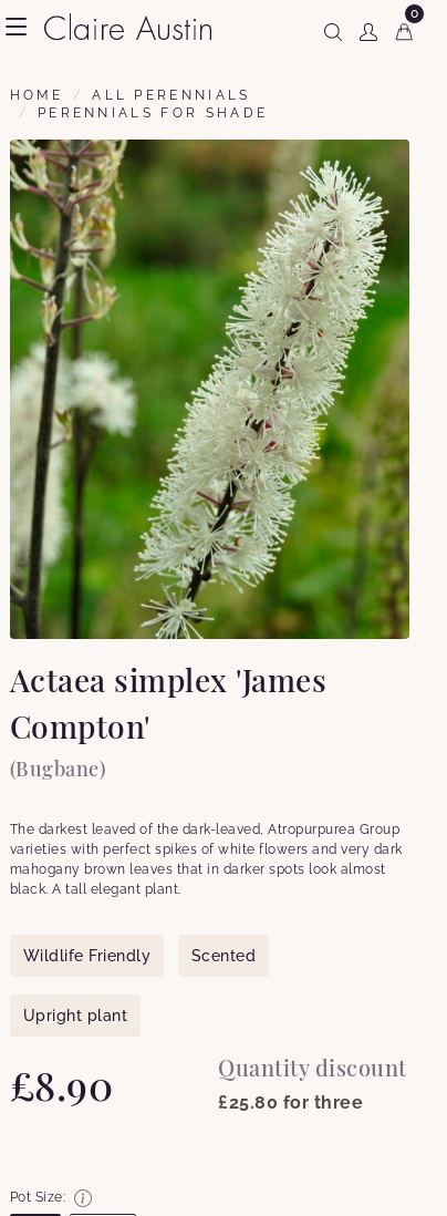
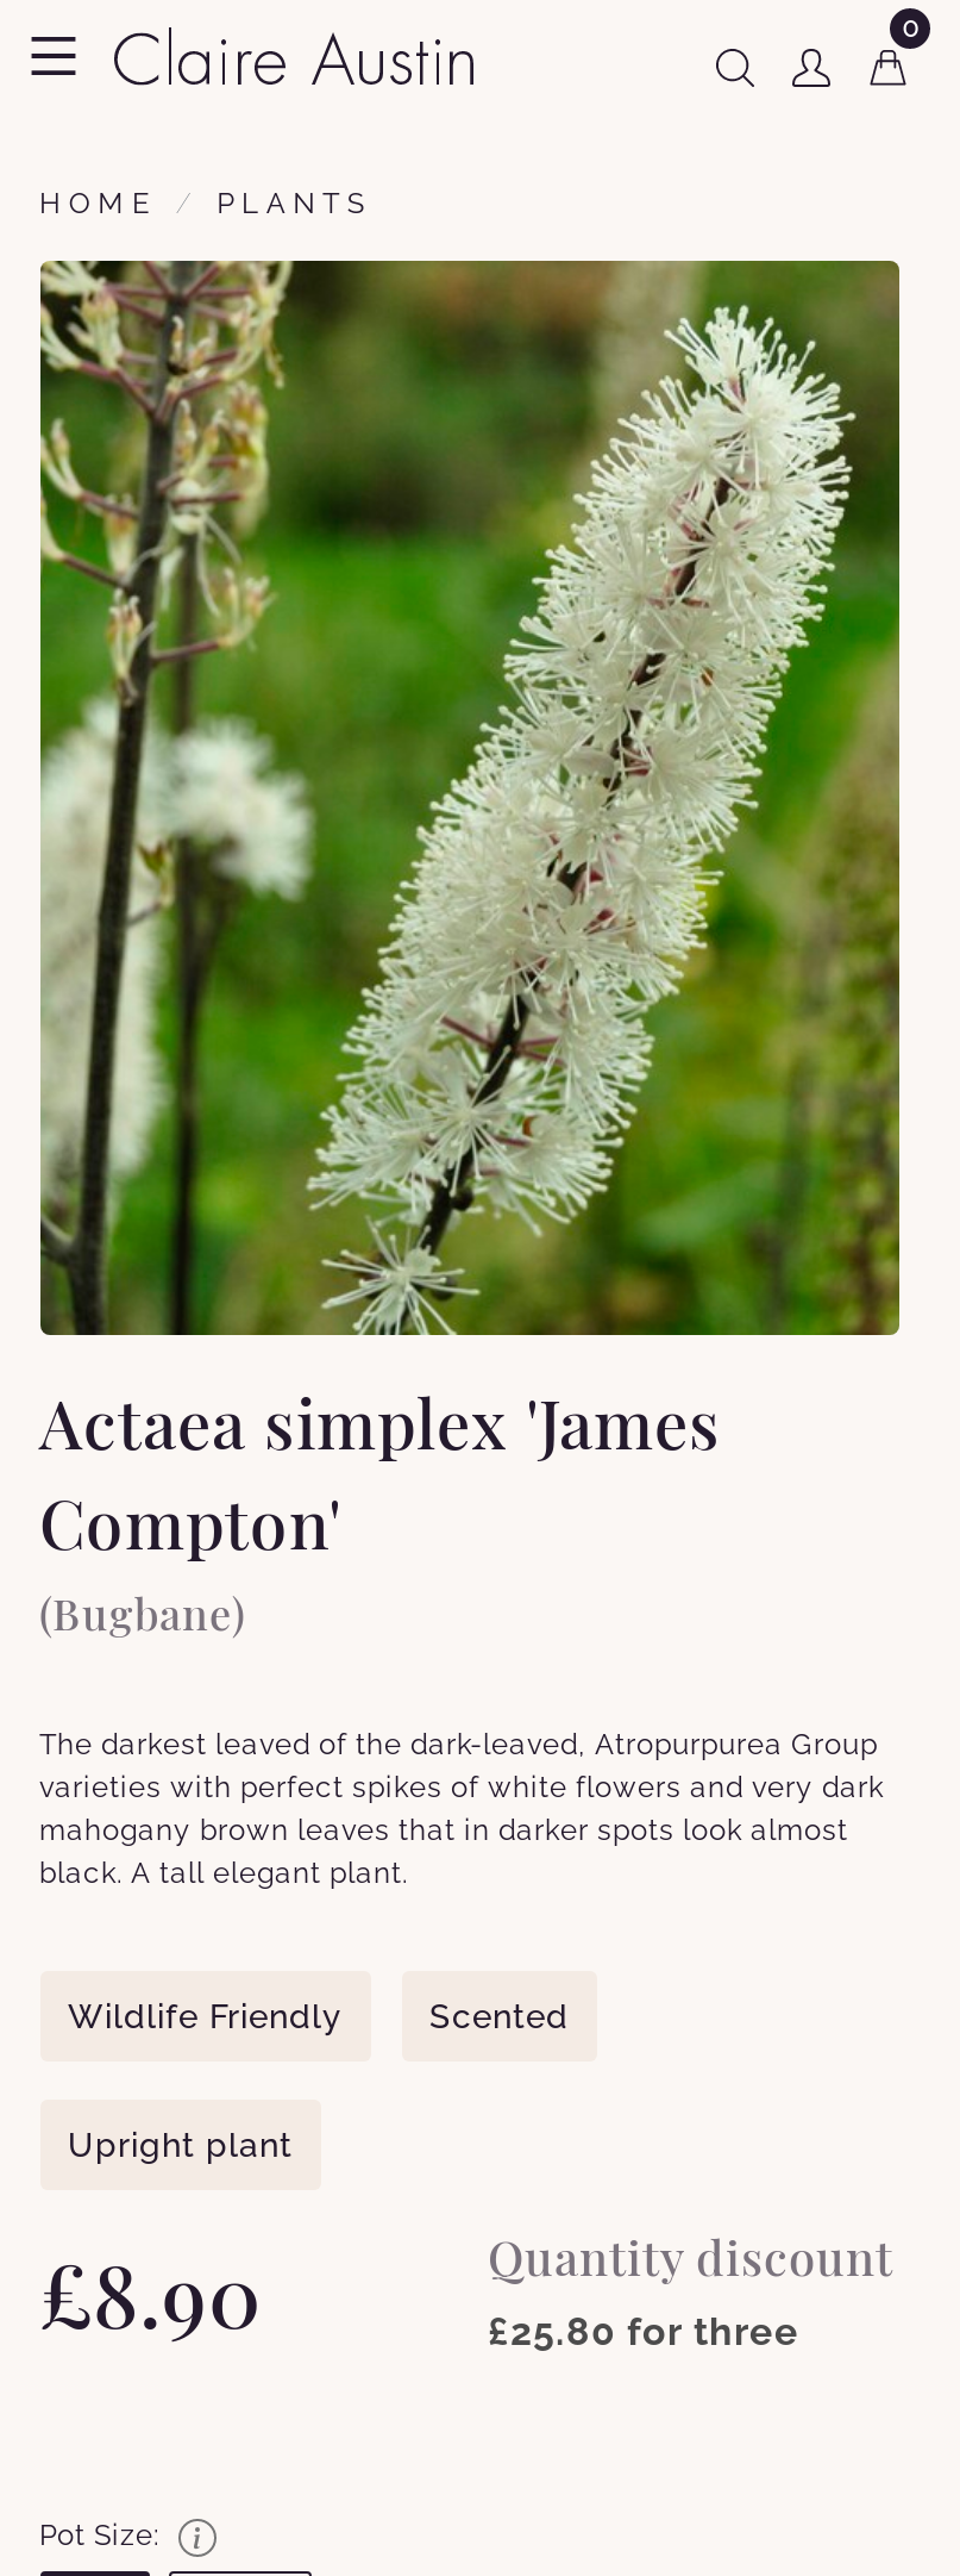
- ALL PERENNIALS
- PERENNIALS FOR SHADE
+ PLANTS
